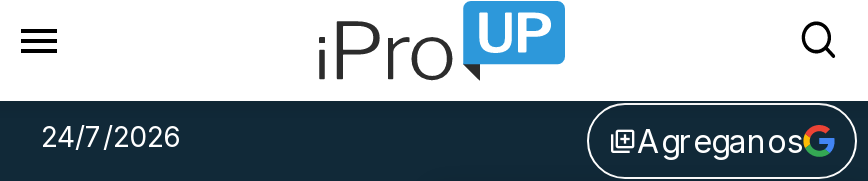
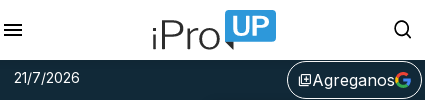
- 24/7/2026
+ 21/7/2026
